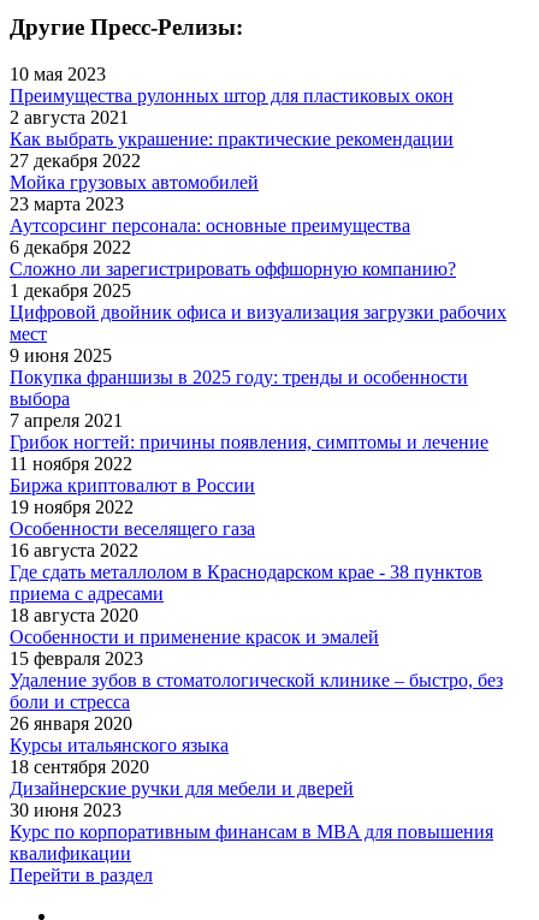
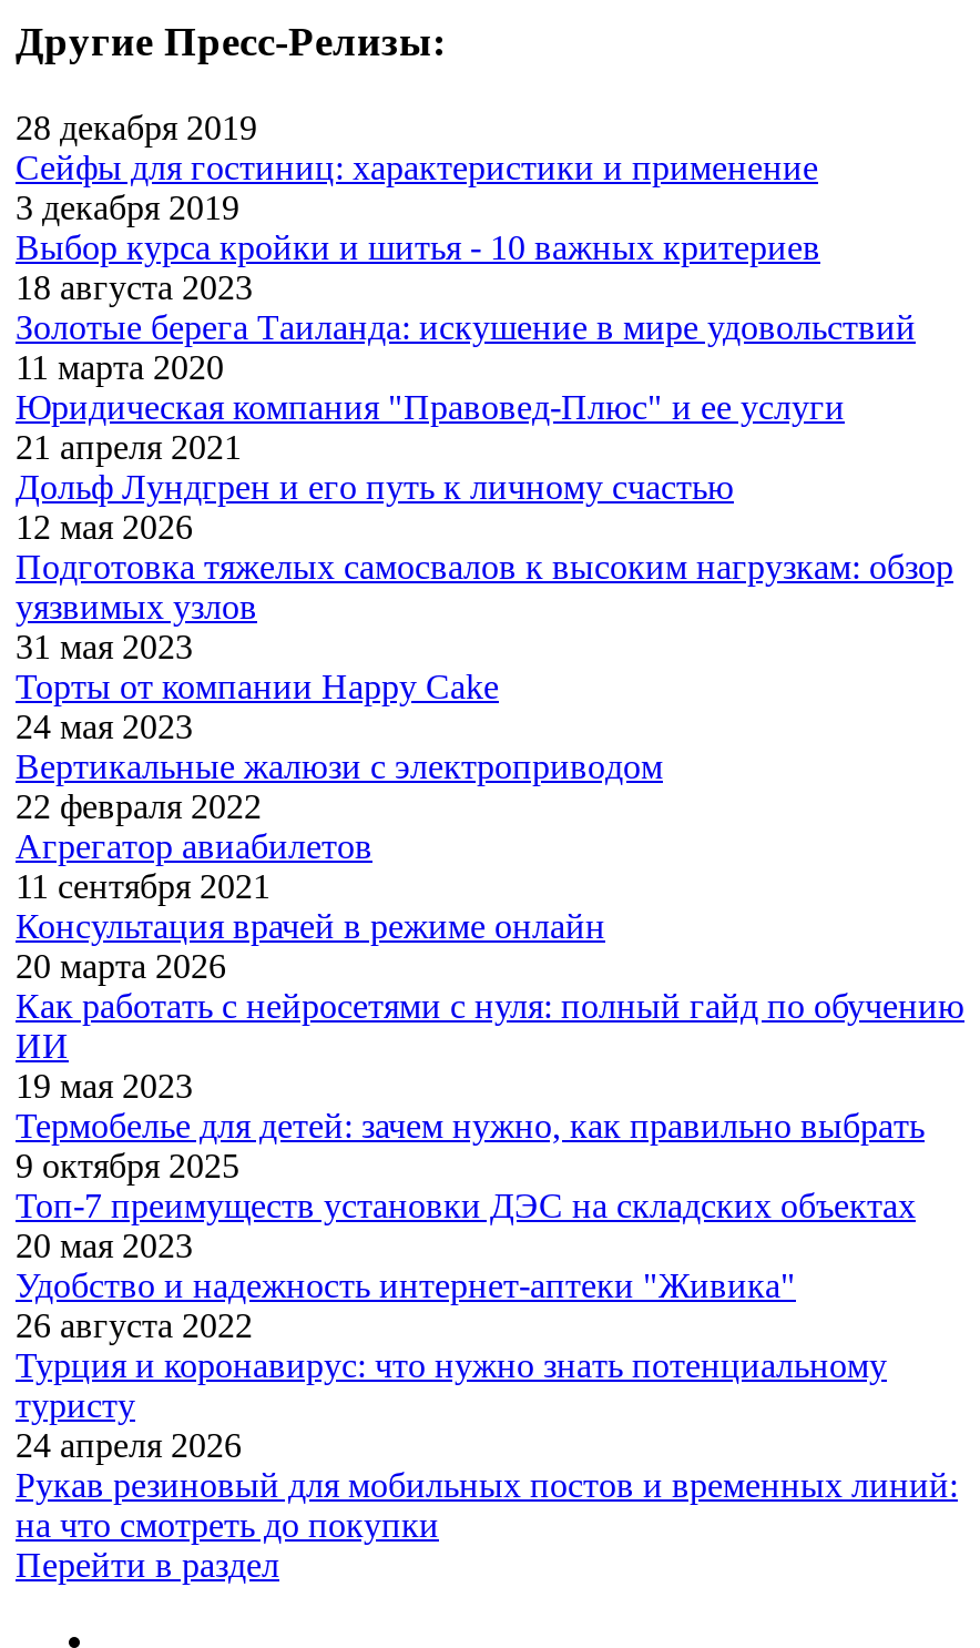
- 10 мая 2023
- Преимущества рулонных штор для пластиковых окон
- 2 августа 2021
- Как выбрать украшение: практические рекомендации
- 27 декабря 2022
- Мойка грузовых автомобилей
- 23 марта 2023
- Аутсорсинг персонала: основные преимущества
- 6 декабря 2022
- Сложно ли зарегистрировать оффшорную компанию?
- 1 декабря 2025
- Цифровой двойник офиса и визуализация загрузки рабочих
- мест
- 9 июня 2025
- Покупка франшизы в 2025 году: тренды и особенности
- выбора
- 7 апреля 2021
- Грибок ногтей: причины появления, симптомы и лечение
- 11 ноября 2022
- Биржа криптовалют в России
- 19 ноября 2022
- Особенности веселящего газа
- 16 августа 2022
- Где сдать металлолом в Краснодарском крае - 38 пунктов
- приема с адресами
- 18 августа 2020
- Особенности и применение красок и эмалей
- 15 февраля 2023
- Удаление зубов в стоматологической клинике – быстро, без
- боли и стресса
- 26 января 2020
- Курсы итальянского языка
- 18 сентября 2020
- Дизайнерские ручки для мебели и дверей
- 30 июня 2023
- Курс по корпоративным финансам в MBA для повышения
- квалификации
+ 28 декабря 2019
+ Сейфы для гостиниц: характеристики и применение
+ 3 декабря 2019
+ Выбор курса кройки и шитья - 10 важных критериев
+ 18 августа 2023
+ Золотые берега Таиланда: искушение в мире удовольствий
+ 11 марта 2020
+ Юридическая компания "Правовед-Плюс" и ее услуги
+ 21 апреля 2021
+ Дольф Лундгрен и его путь к личному счастью
+ 12 мая 2026
+ Подготовка тяжелых самосвалов к высоким нагрузкам: обзор
+ уязвимых узлов
+ 31 мая 2023
+ Торты от компании Happy Cake
+ 24 мая 2023
+ Вертикальные жалюзи с электроприводом
+ 22 февраля 2022
+ Агрегатор авиабилетов
+ 11 сентября 2021
+ Консультация врачей в режиме онлайн
+ 20 марта 2026
+ Как работать с нейросетями с нуля: полный гайд по обучению
+ ИИ
+ 19 мая 2023
+ Термобелье для детей: зачем нужно, как правильно выбрать
+ 9 октября 2025
+ Топ-7 преимуществ установки ДЭС на складских объектах
+ 20 мая 2023
+ Удобство и надежность интернет-аптеки "Живика"
+ 26 августа 2022
+ Турция и коронавирус: что нужно знать потенциальному
+ туристу
+ 24 апреля 2026
+ Рукав резиновый для мобильных постов и временных линий:
+ на что смотреть до покупки
